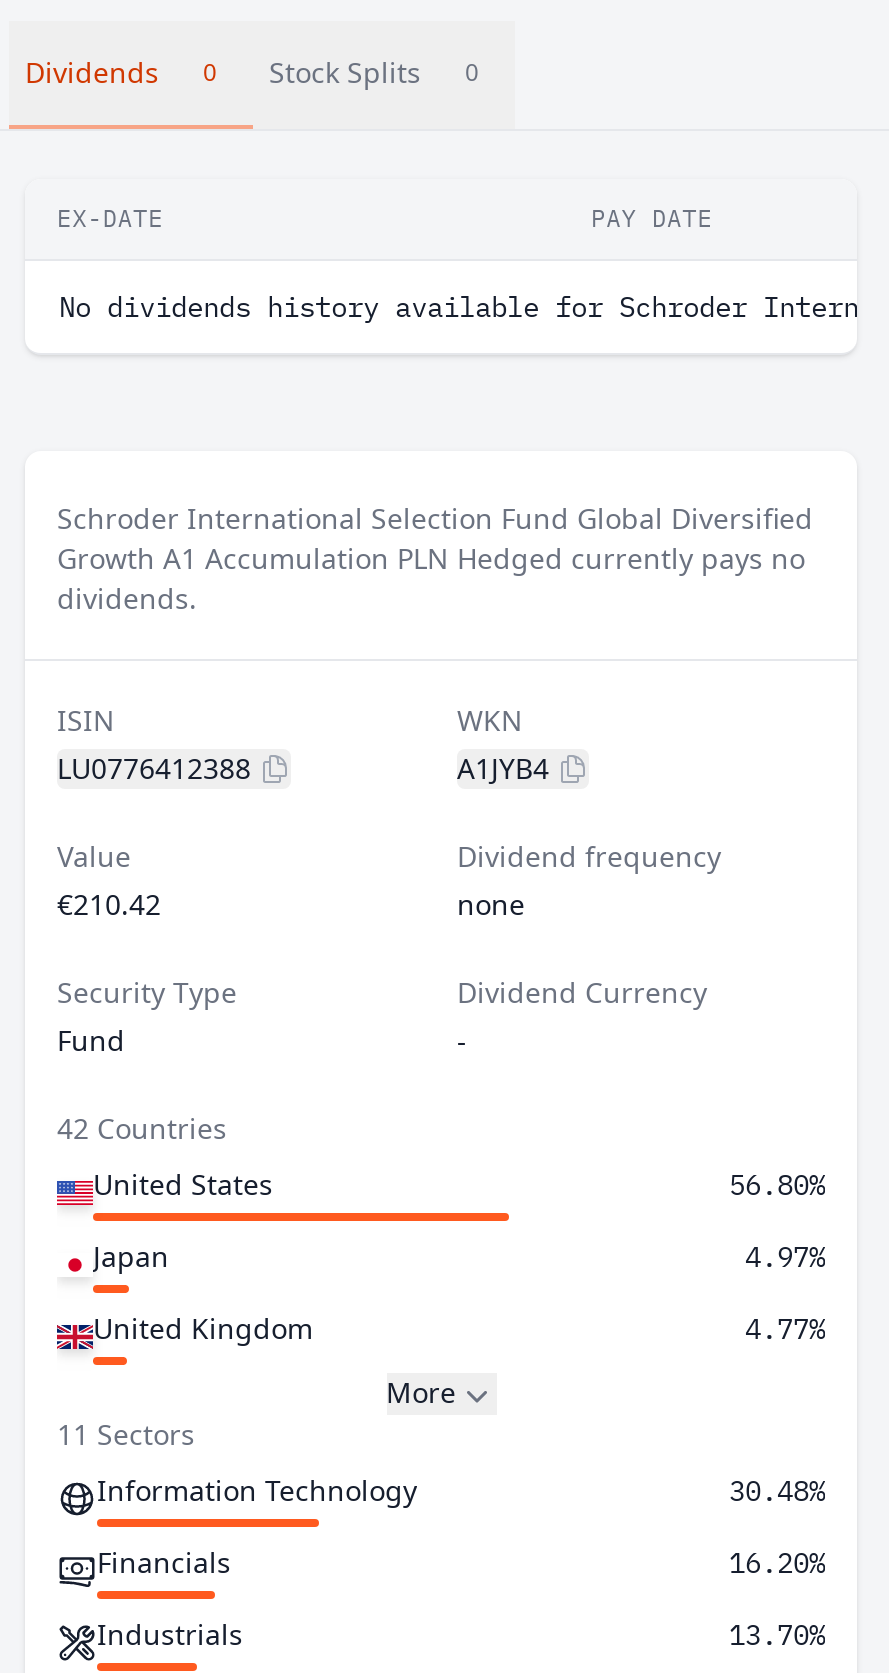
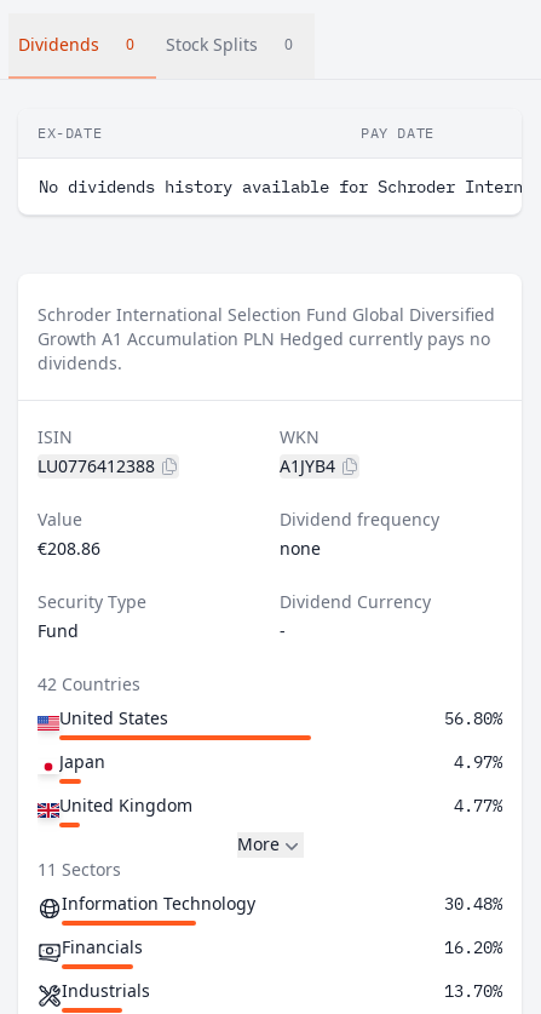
- €210.42
+ €208.86
